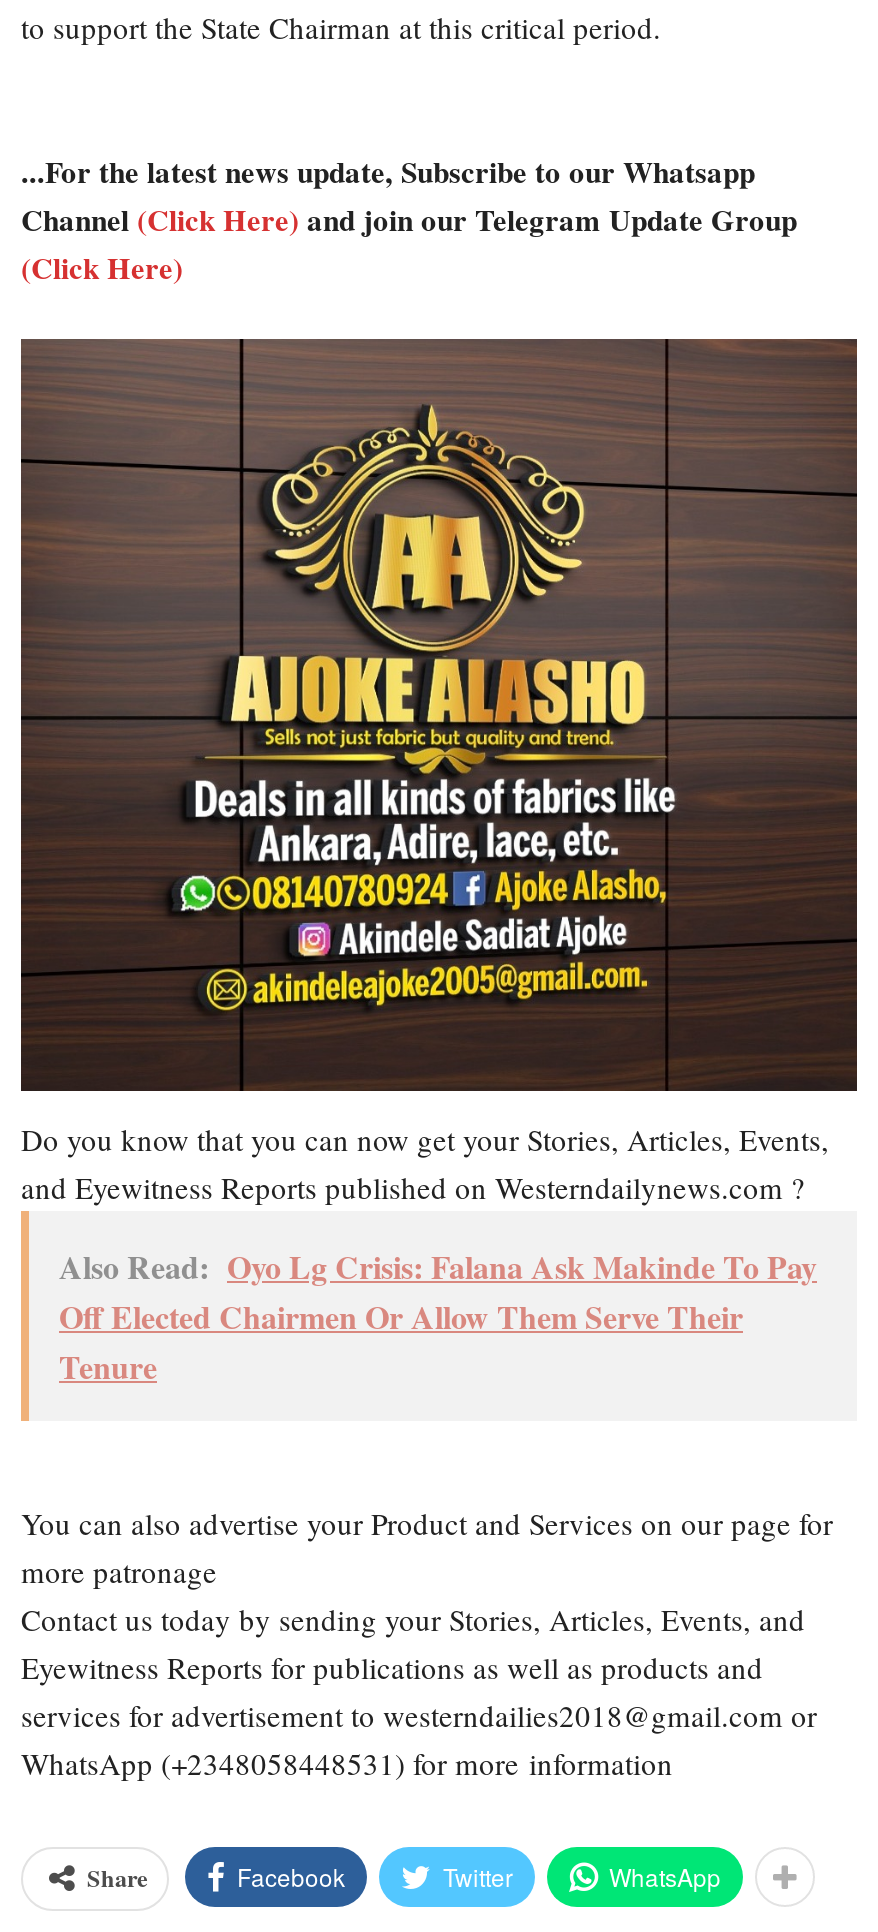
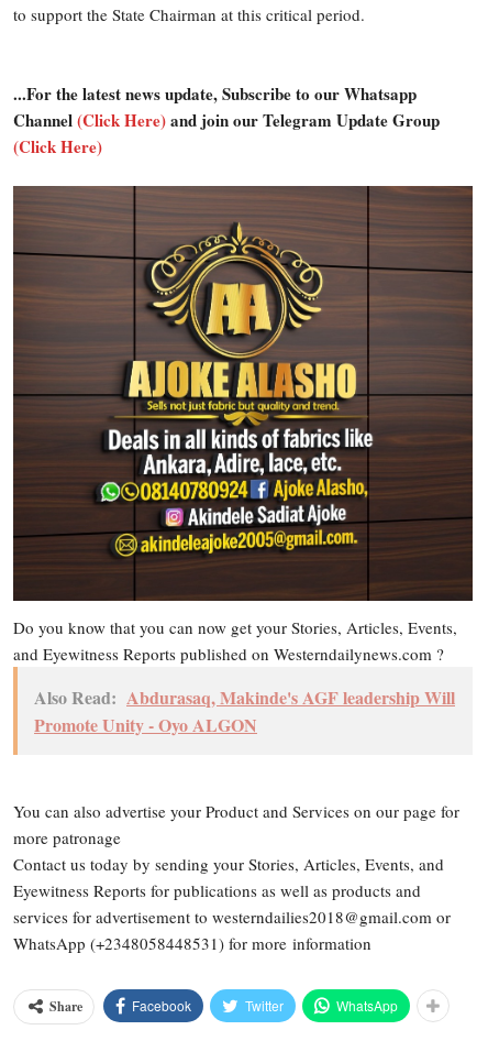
- Also Read: Oyo Lg Crisis: Falana Ask Makinde To Pay
- Off Elected Chairmen Or Allow Them Serve Their
- Tenure
+ Also Read: Abdurasaq, Makinde's AGF leadership Will
+ Promote Unity - Oyo ALGON
